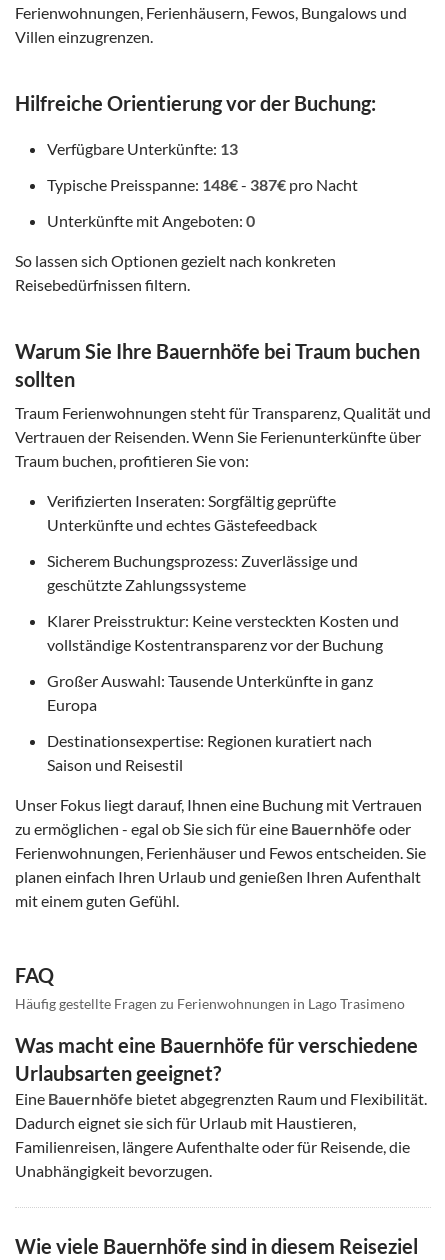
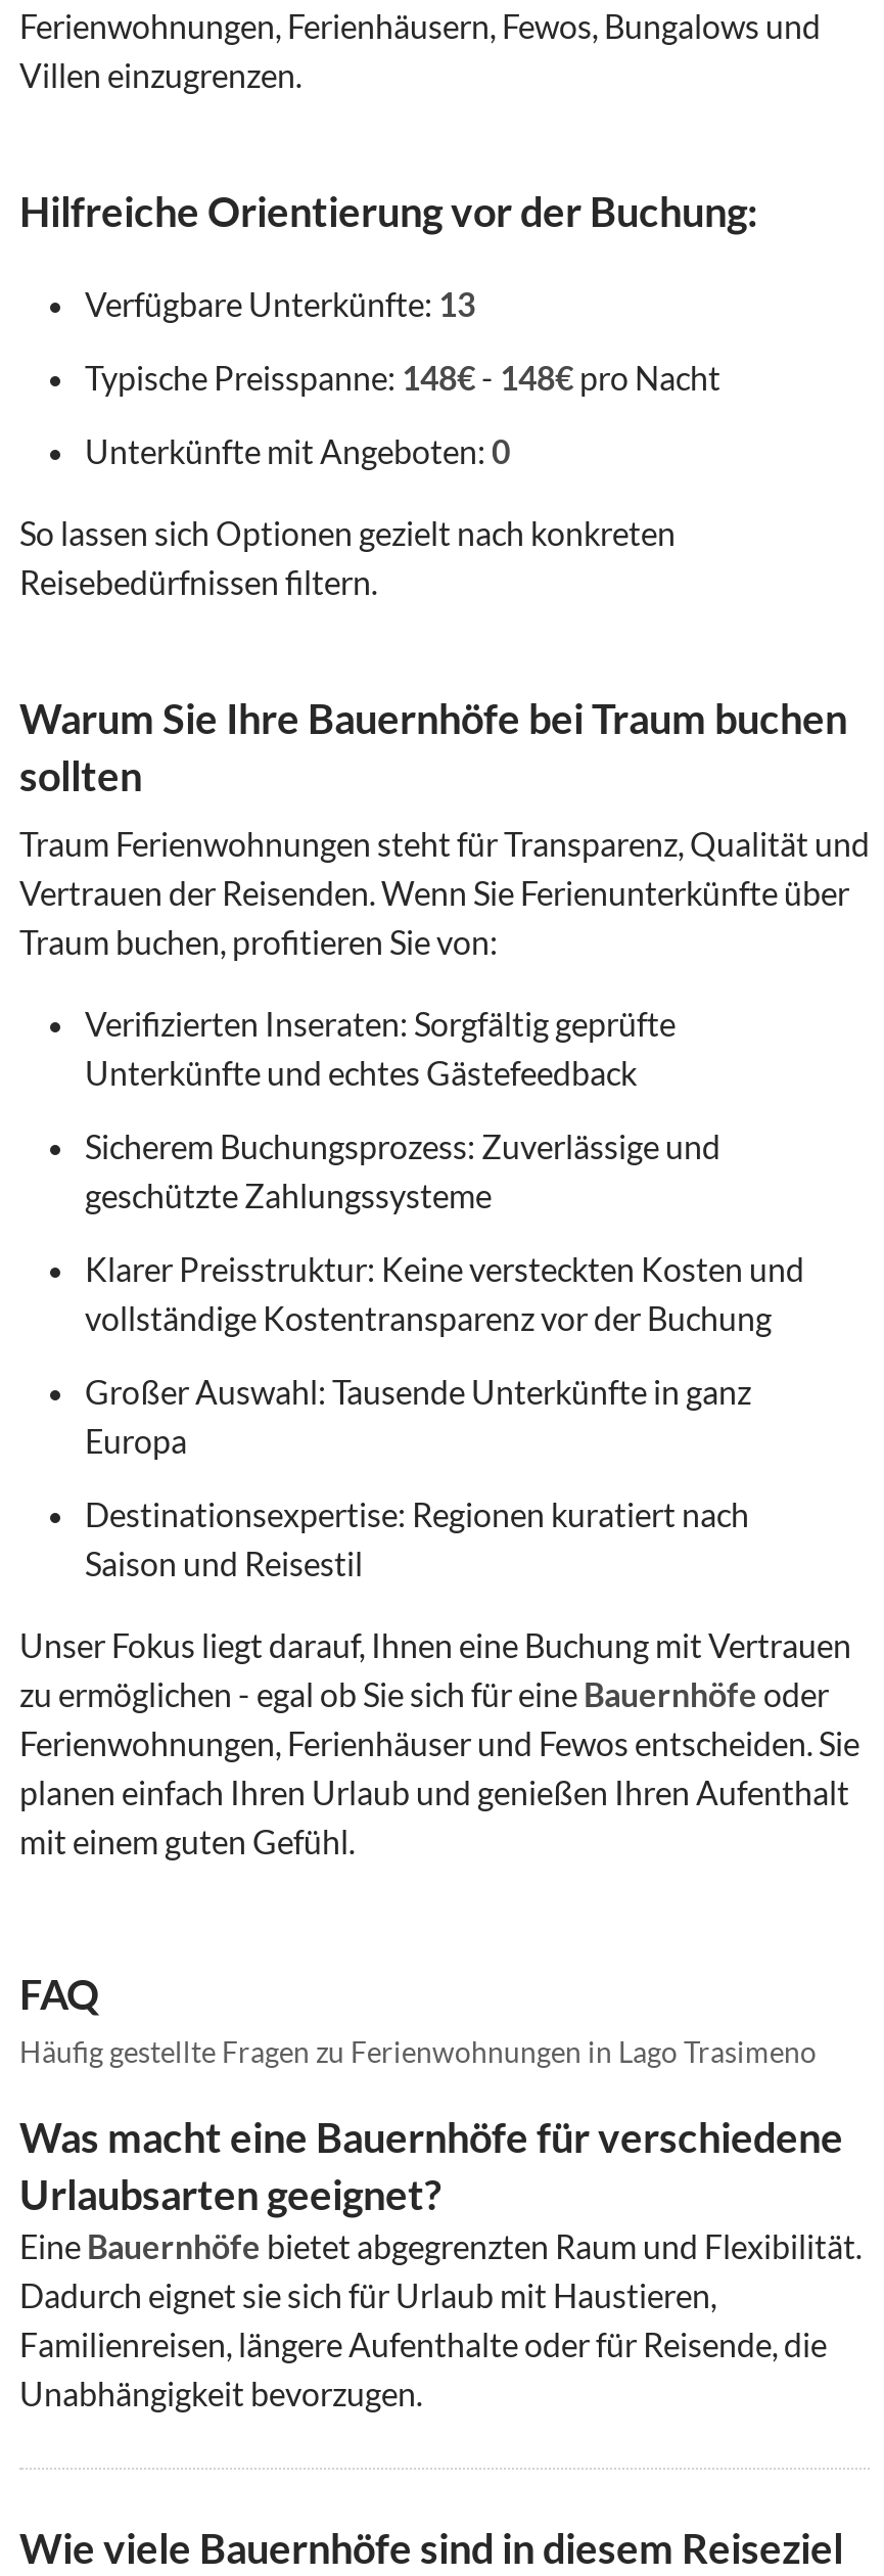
- Typische Preisspanne: 148€- 387€pro Nacht
+ Typische Preisspanne: 148€- 148€pro Nacht
